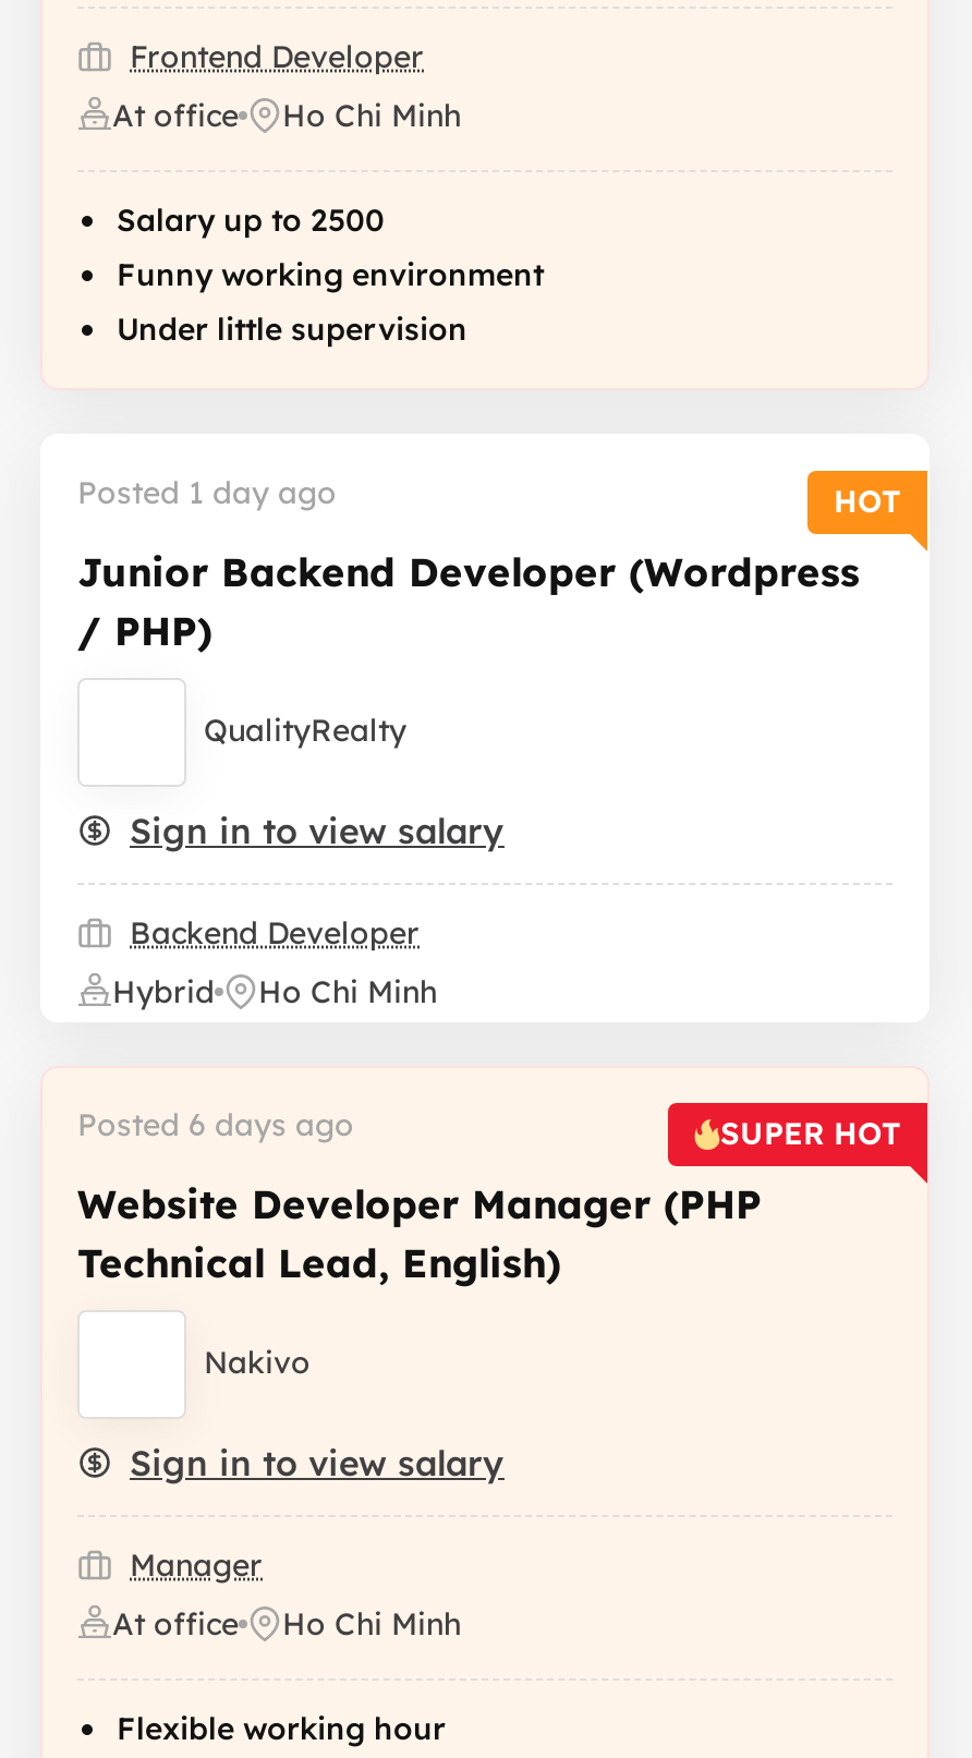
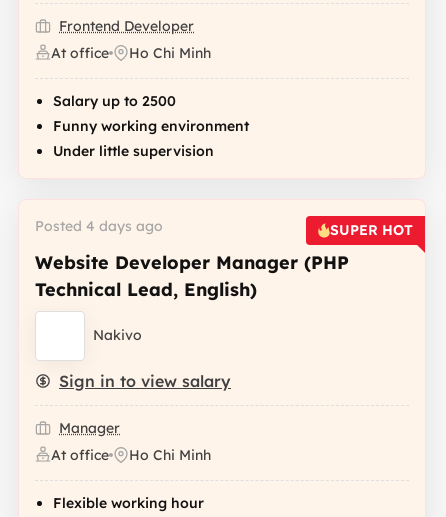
- HOT
- Posted 1 day ago
- Junior Backend Developer (Wordpress
- / PHP)
- QualityRealty
- Sign in to view salary
- Backend Developer
- Hybrid
- Ho Chi Minh

- Posted 6 days ago
+ Posted 4 days ago
